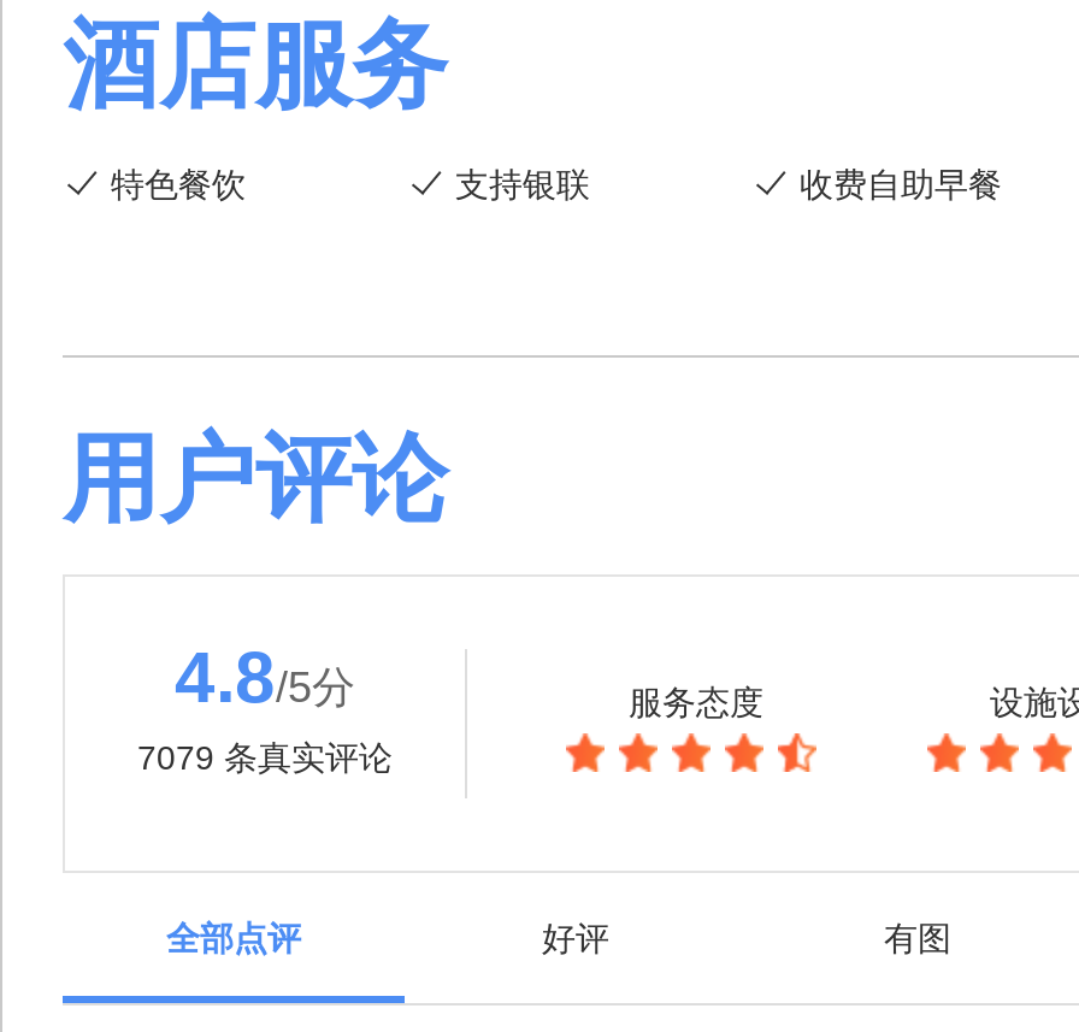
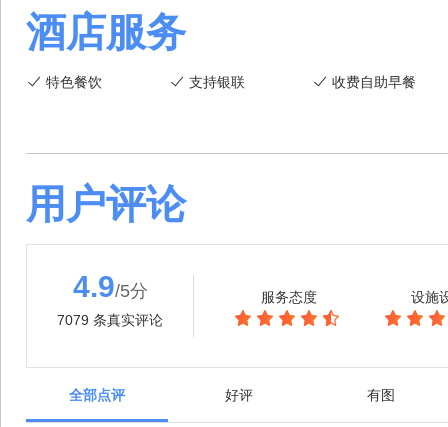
- 4.8/5分
+ 4.9/5分
